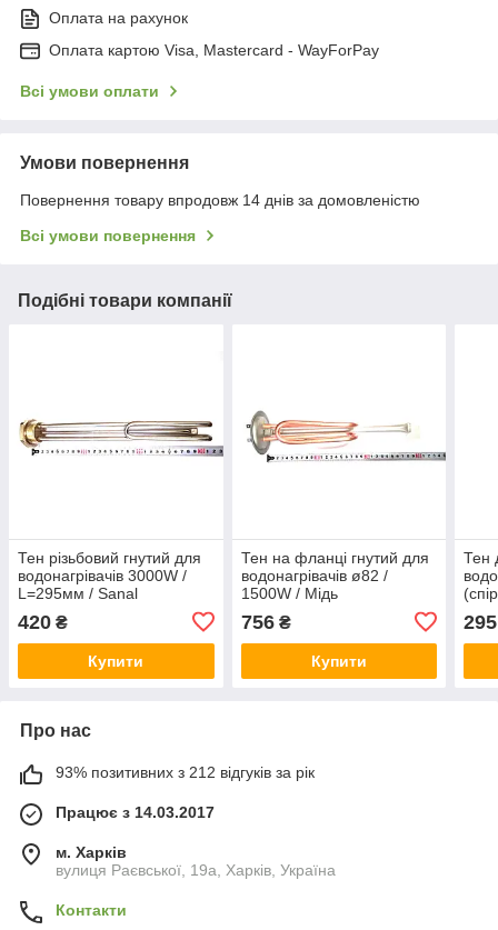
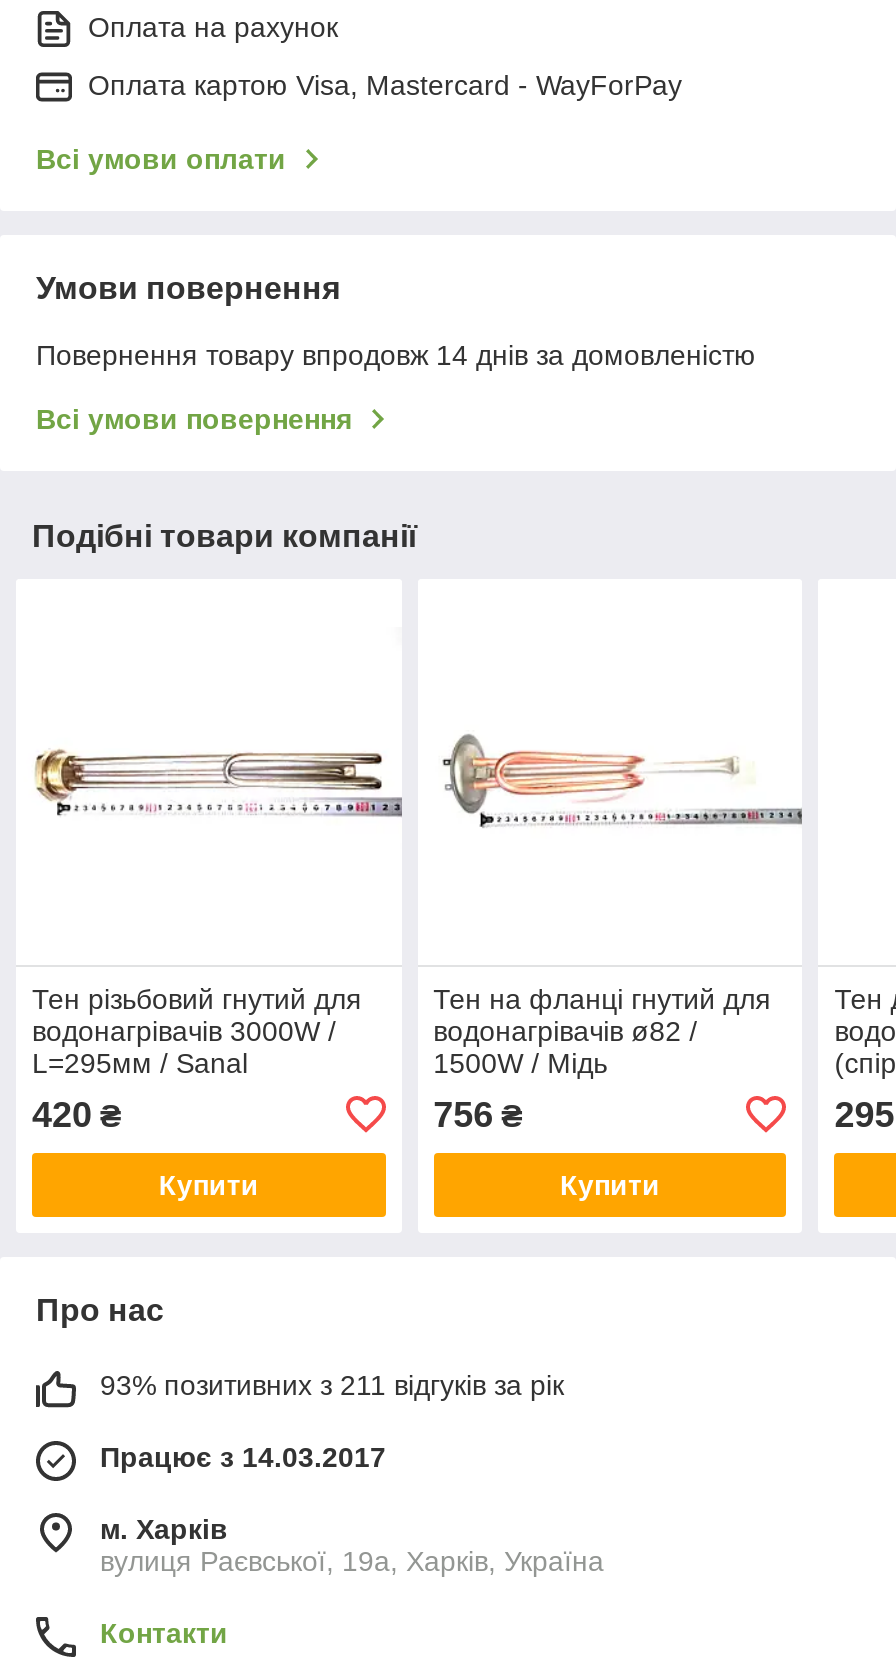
- 93% позитивних з 212 відгуків за рік
+ 93% позитивних з 211 відгуків за рік
